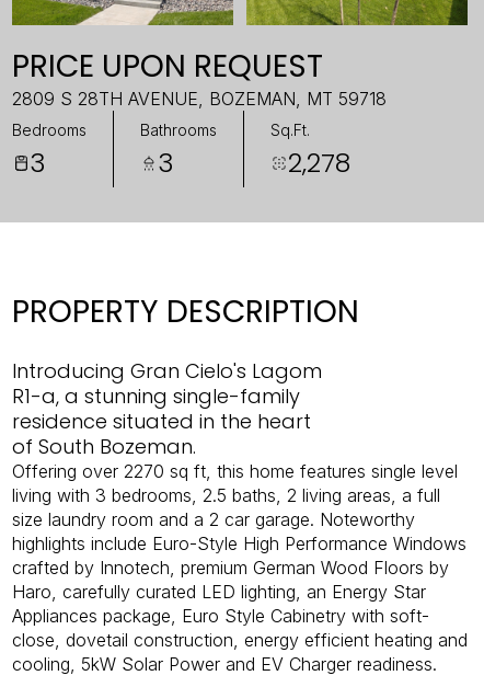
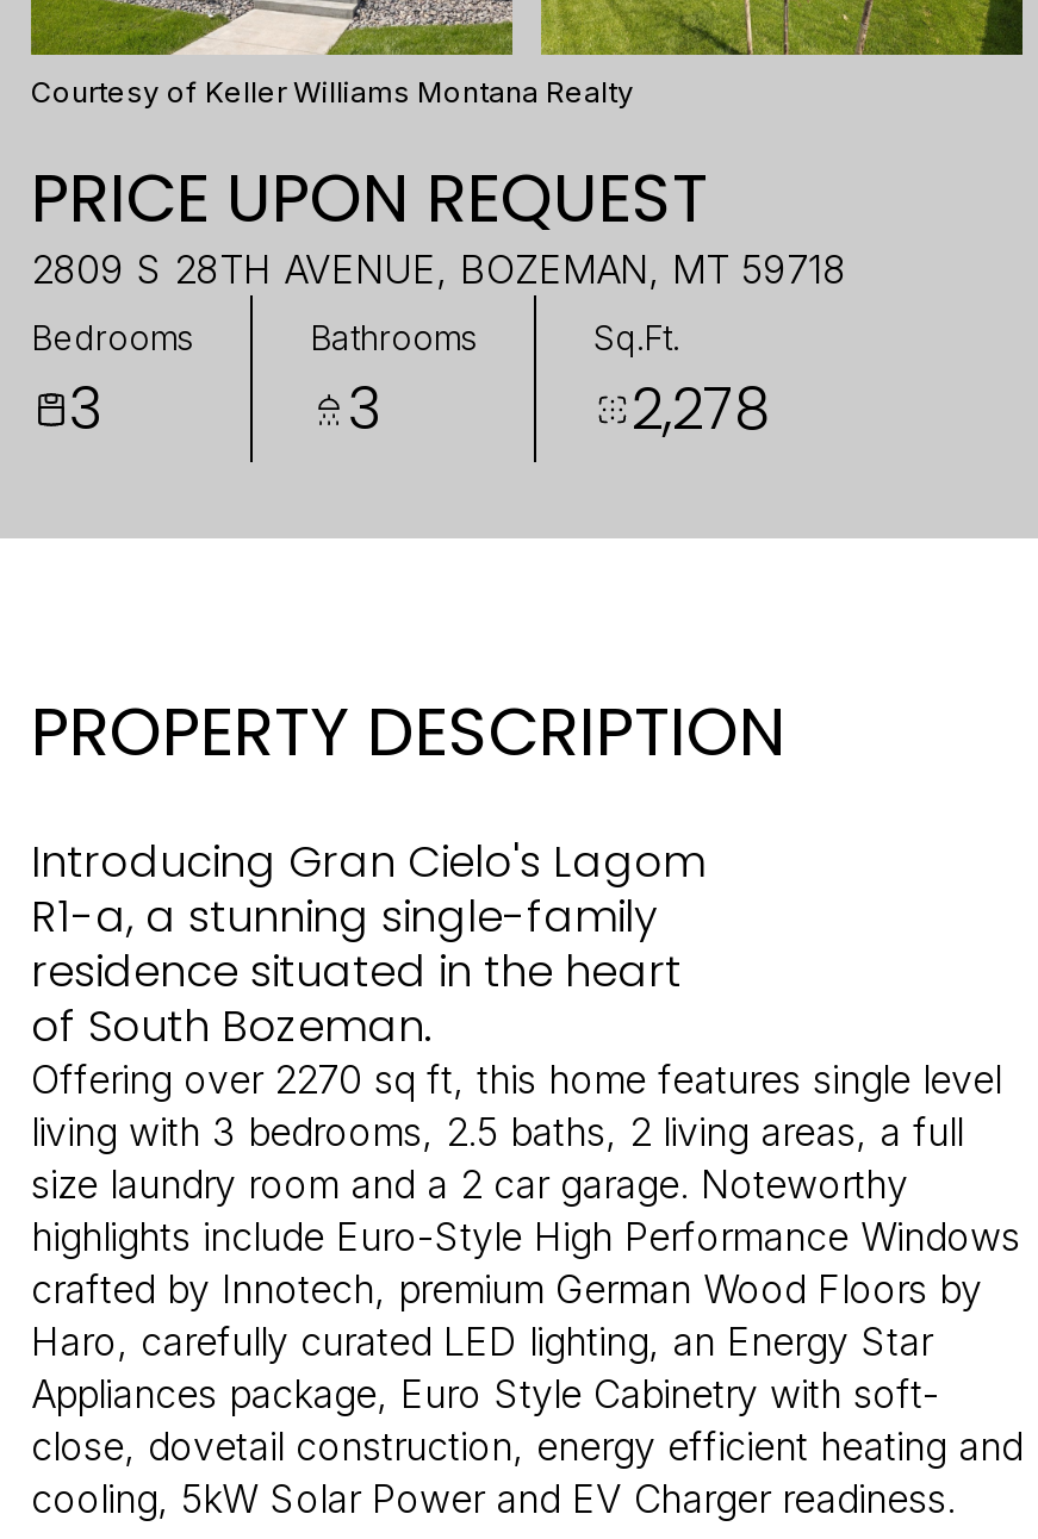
+ Courtesy of Keller Williams Montana Realty
